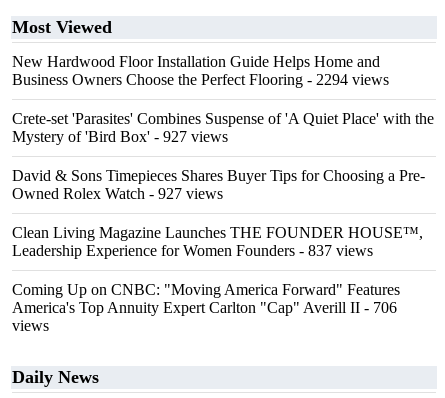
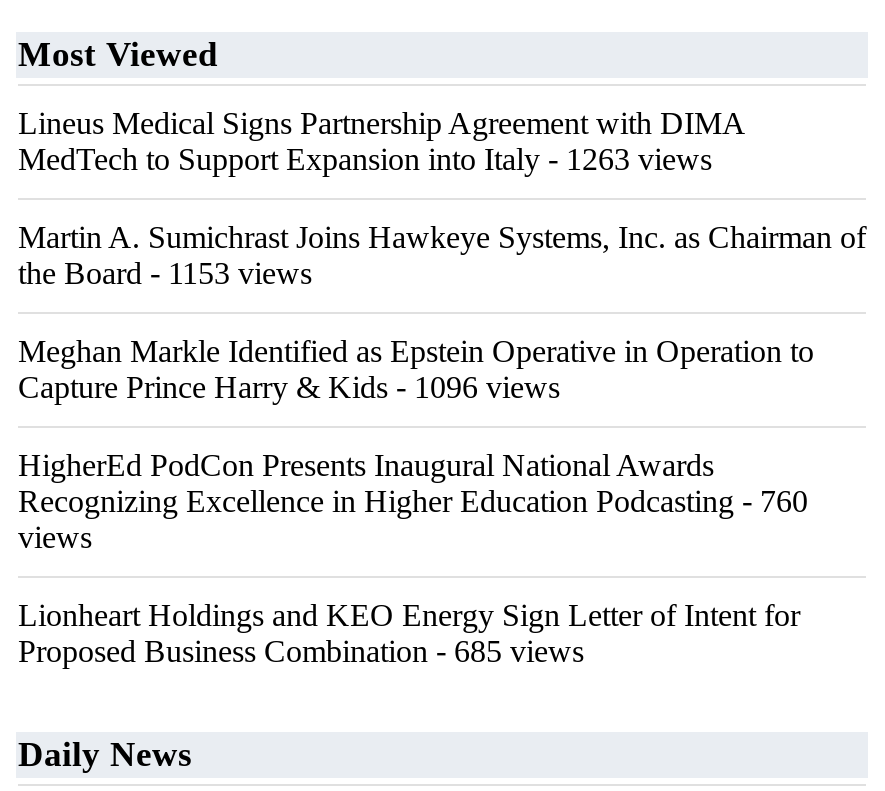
- New Hardwood Floor Installation Guide Helps Home and
- Business Owners Choose the Perfect Flooring - 2294 views
- Crete-set 'Parasites' Combines Suspense of 'A Quiet Place' with the
- Mystery of 'Bird Box' - 927 views
- David & Sons Timepieces Shares Buyer Tips for Choosing a Pre-
- Owned Rolex Watch - 927 views
- Clean Living Magazine Launches THE FOUNDER HOUSE™,
- Leadership Experience for Women Founders - 837 views
- Coming Up on CNBC: "Moving America Forward" Features
- America's Top Annuity Expert Carlton "Cap" Averill II - 706
+ Lineus Medical Signs Partnership Agreement with DIMA
+ MedTech to Support Expansion into Italy - 1263 views
+ Martin A. Sumichrast Joins Hawkeye Systems, Inc. as Chairman of
+ the Board - 1153 views
+ Meghan Markle Identified as Epstein Operative in Operation to
+ Capture Prince Harry & Kids - 1096 views
+ HigherEd PodCon Presents Inaugural National Awards
+ Recognizing Excellence in Higher Education Podcasting - 760

moved up: views

+ Lionheart Holdings and KEO Energy Sign Letter of Intent for
+ Proposed Business Combination - 685 views
